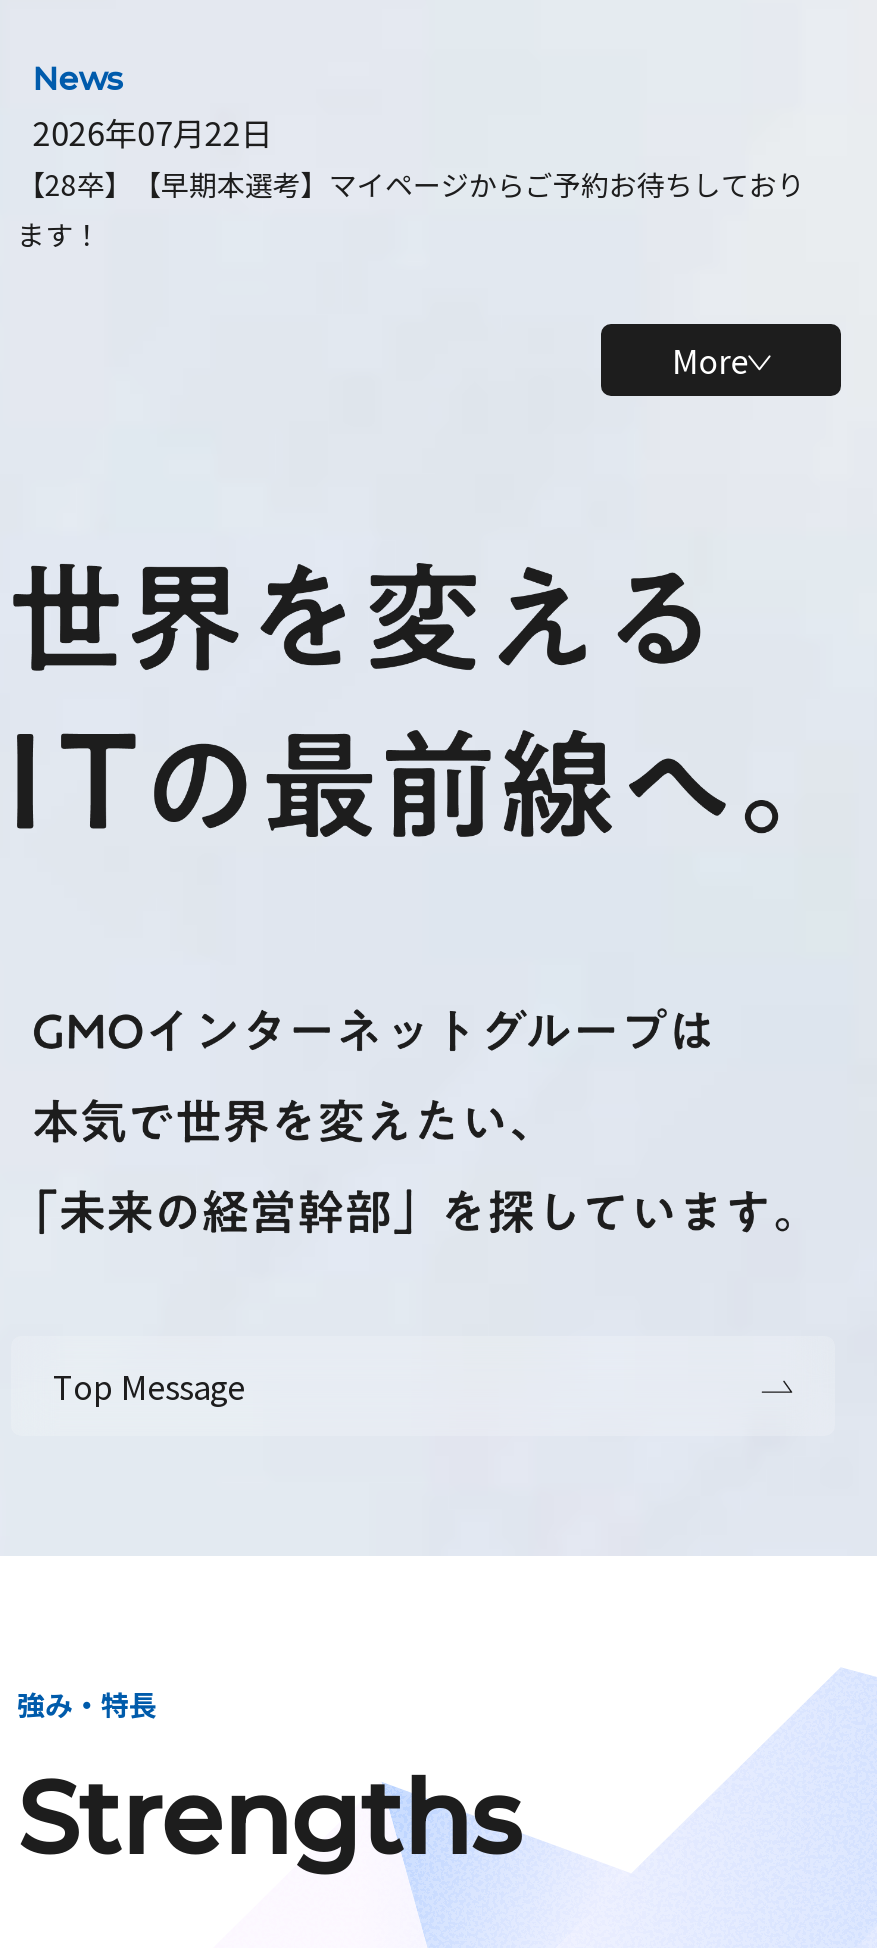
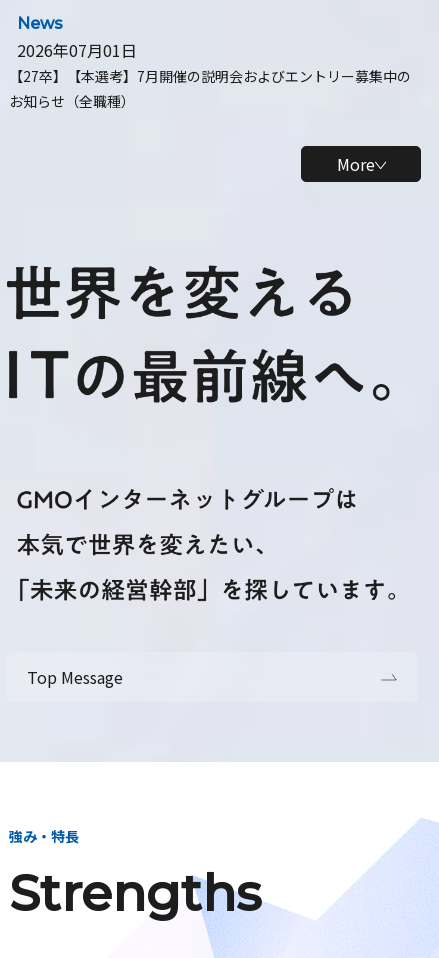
- 2026年07月22日
- 【28卒】【早期本選考】マイページからご予約お待ちしており
- ます！
+ 2026年07月01日
+ 【27卒】【本選考】7月開催の説明会およびエントリー募集中の
+ お知らせ（全職種）
